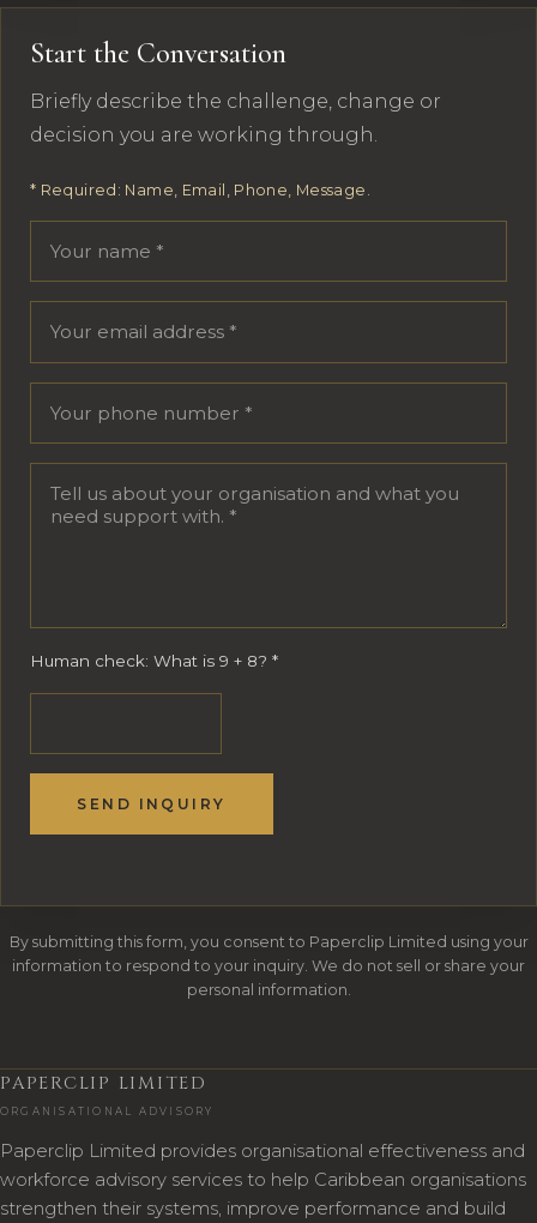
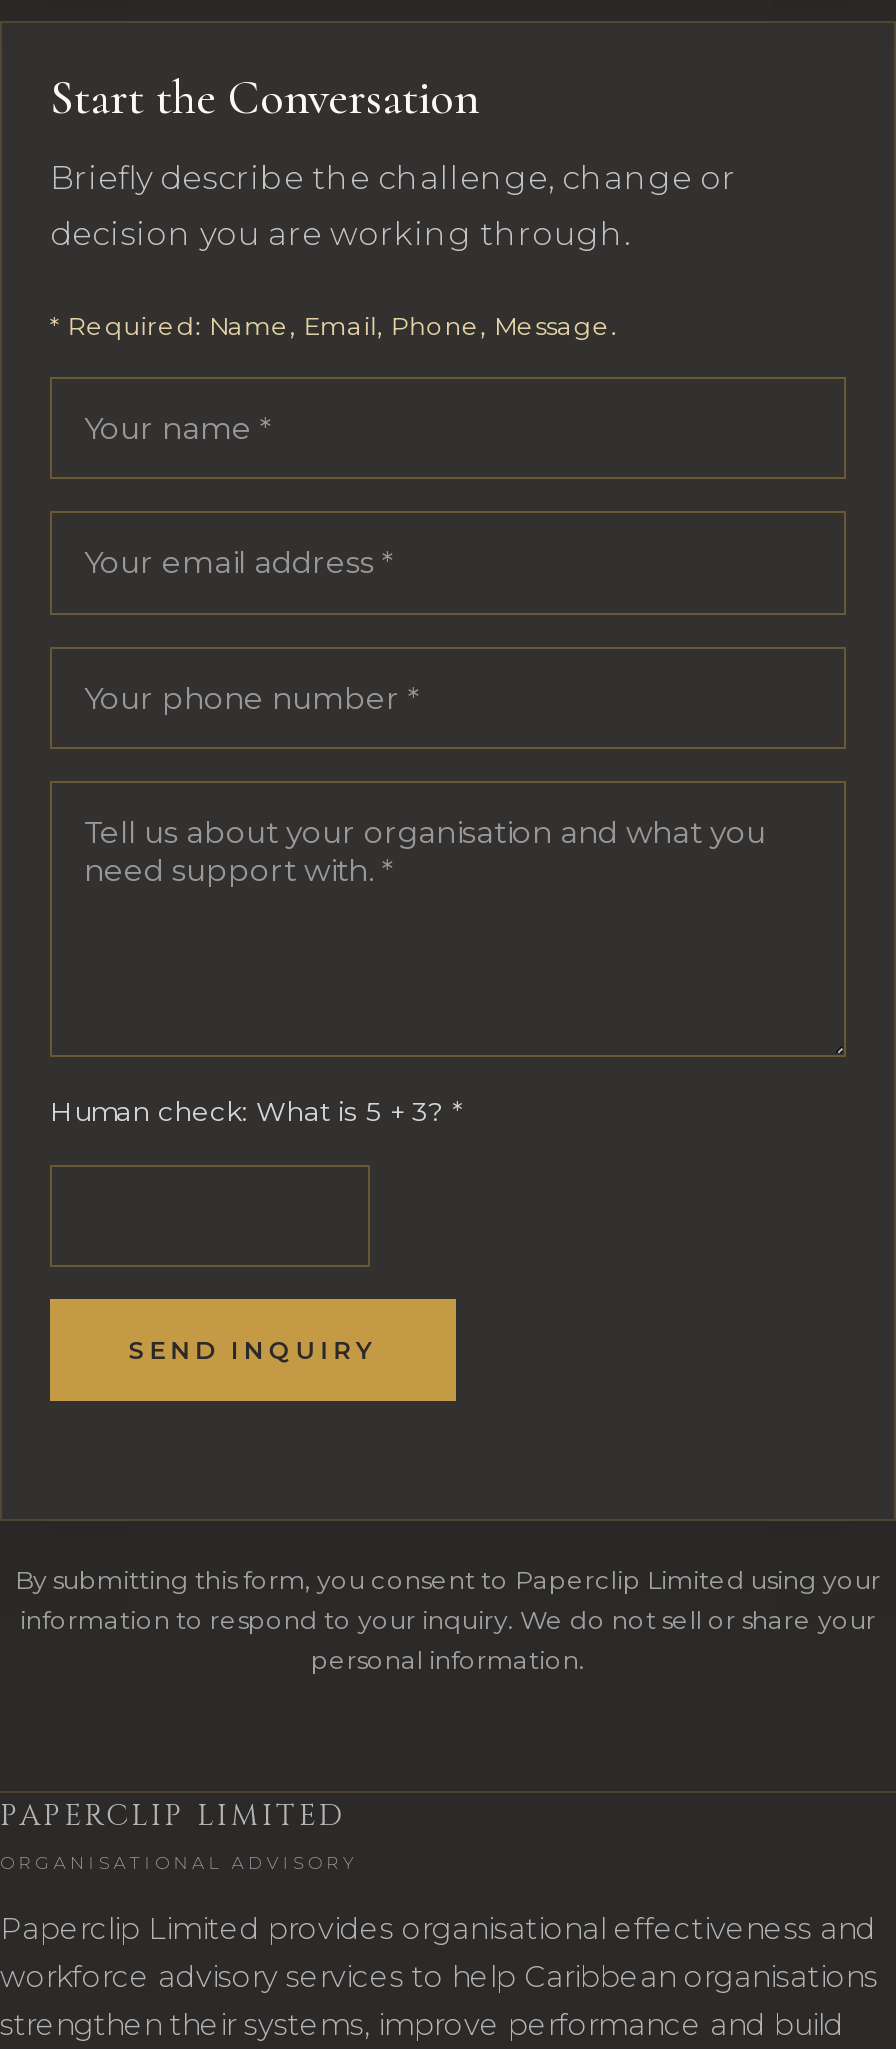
- Human check: What is 9 + 8? *
+ Human check: What is 5 + 3? *
